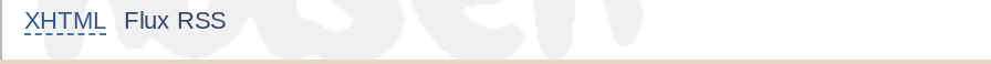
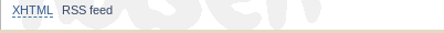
- Flux RSS
+ RSS feed
